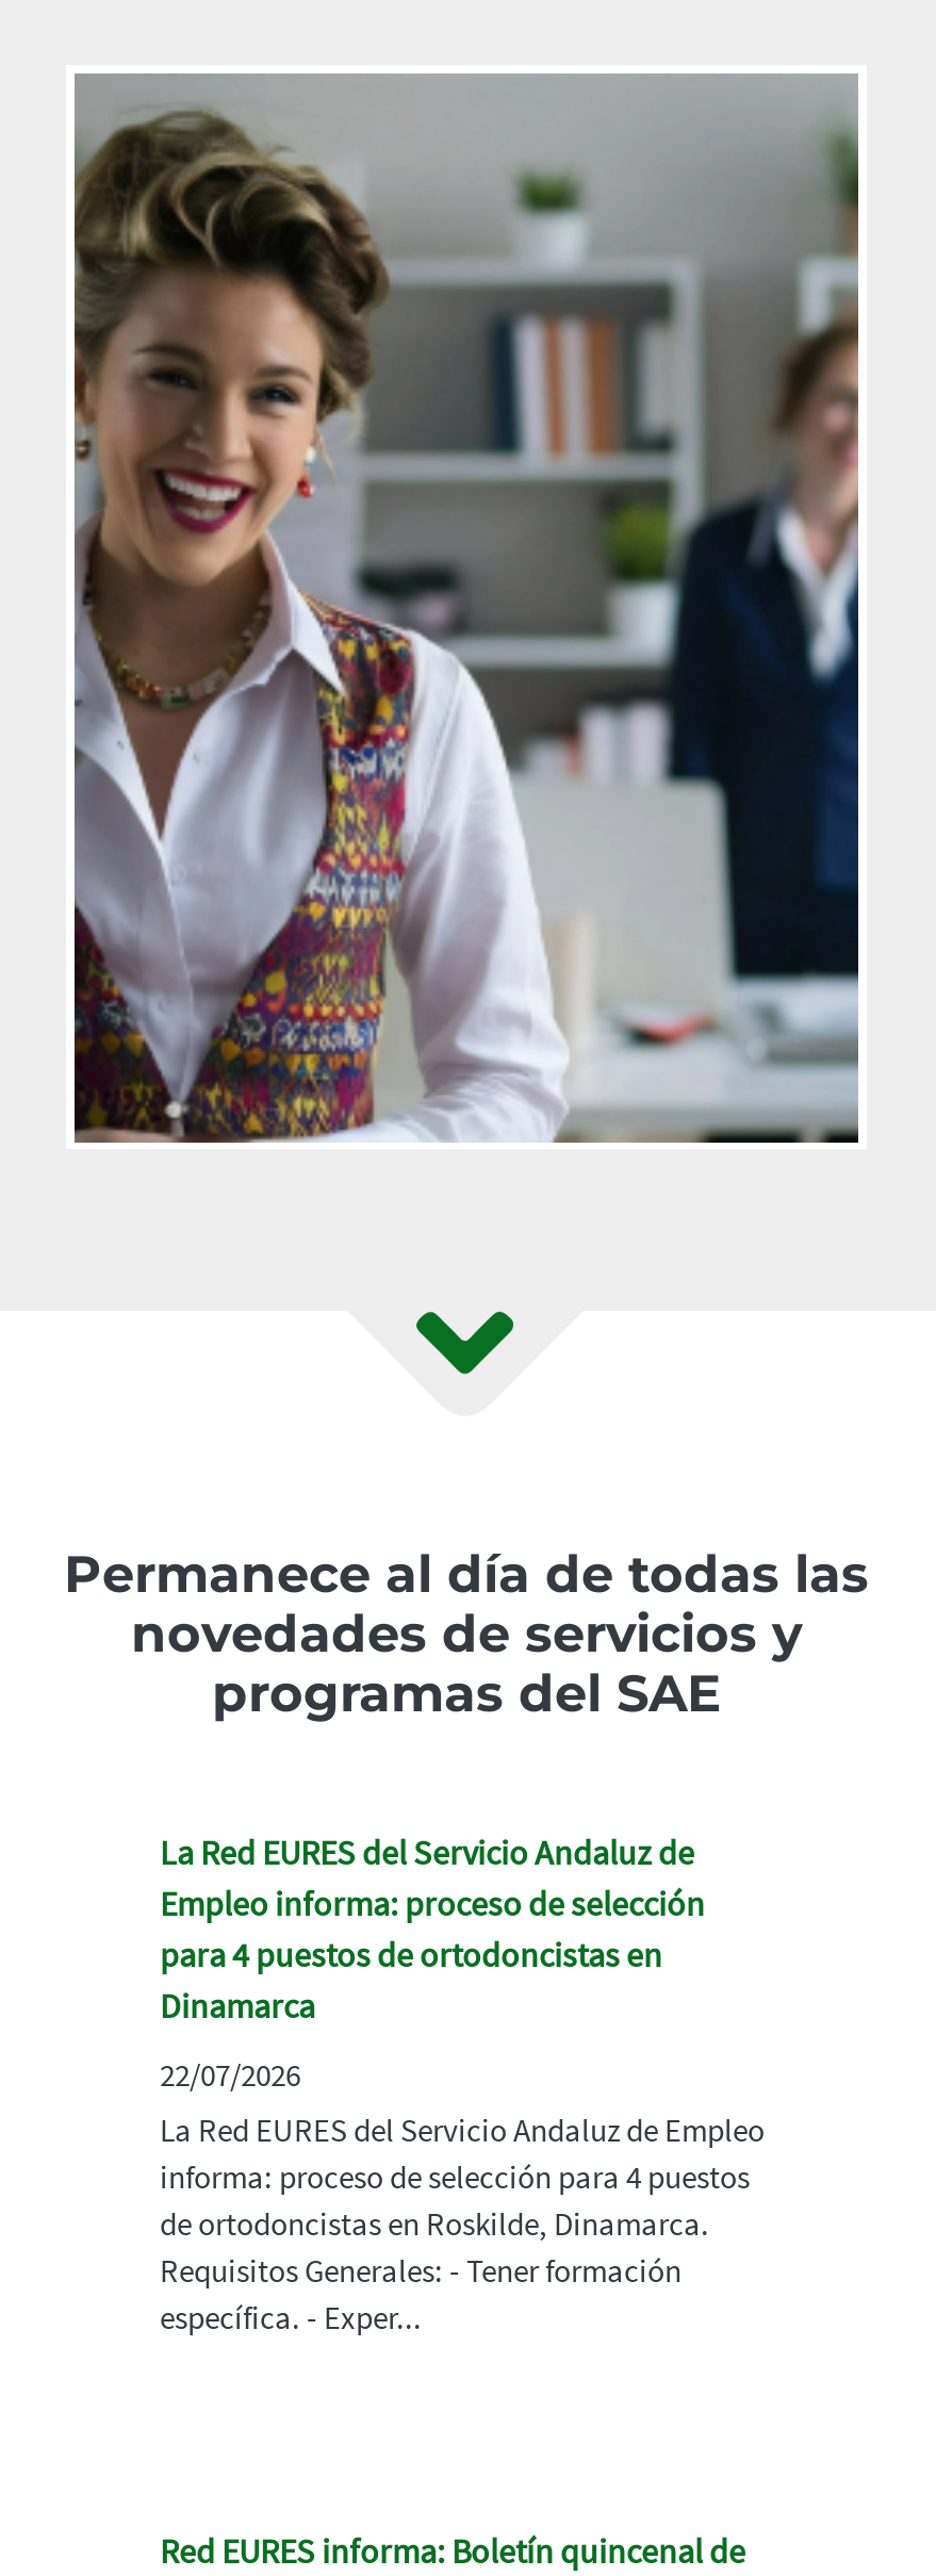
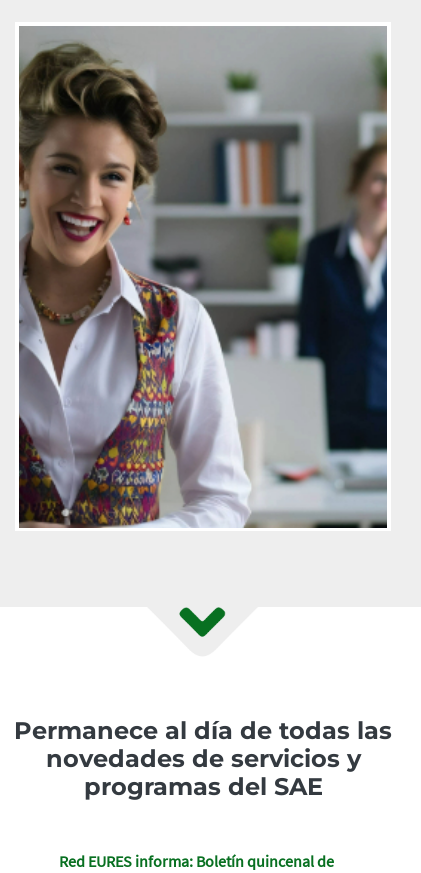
- La Red EURES del Servicio Andaluz de
- Empleo informa: proceso de selección
- para 4 puestos de ortodoncistas en
- Dinamarca
- 22/07/2026
- La Red EURES del Servicio Andaluz de Empleo
- informa: proceso de selección para 4 puestos
- de ortodoncistas en Roskilde, Dinamarca.
- Requisitos Generales: - Tener formación
- específica. - Exper...
